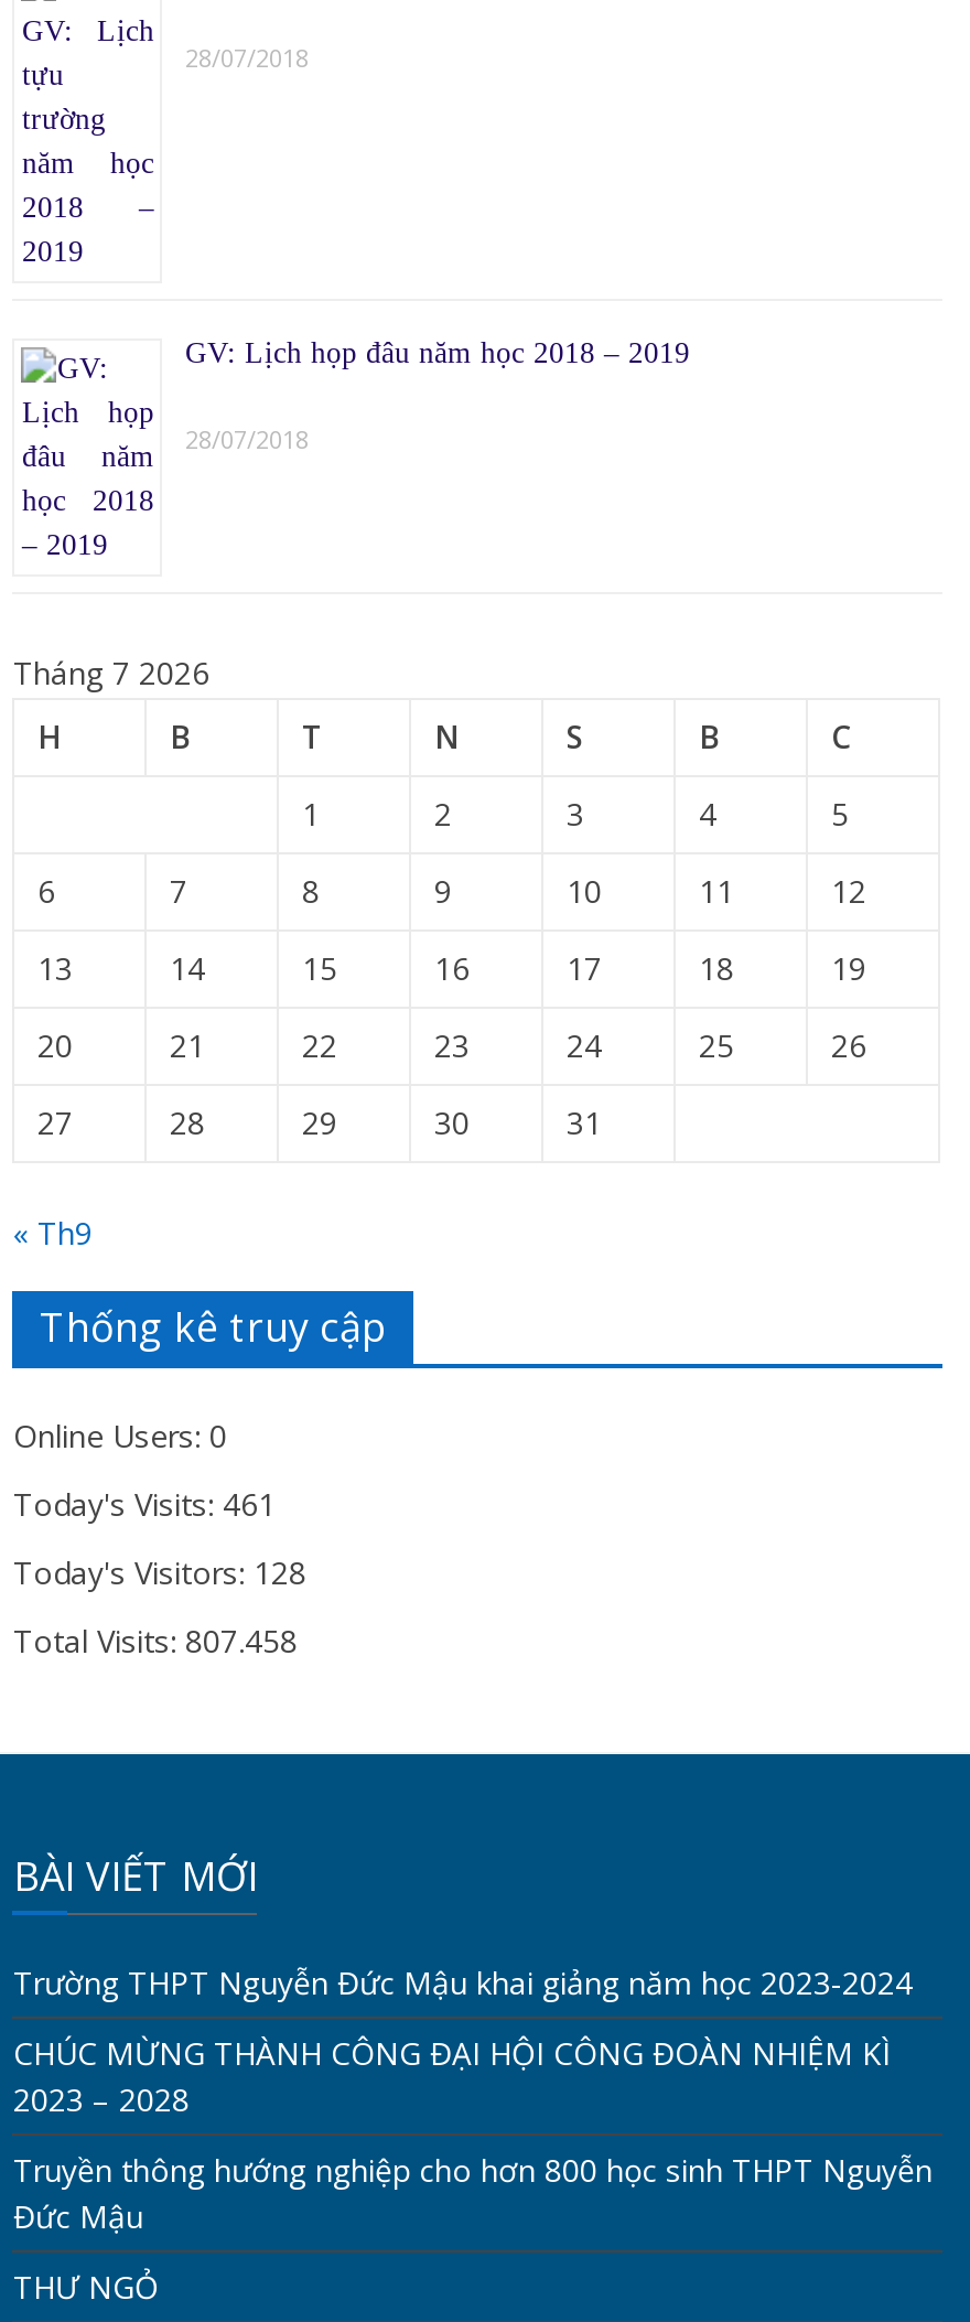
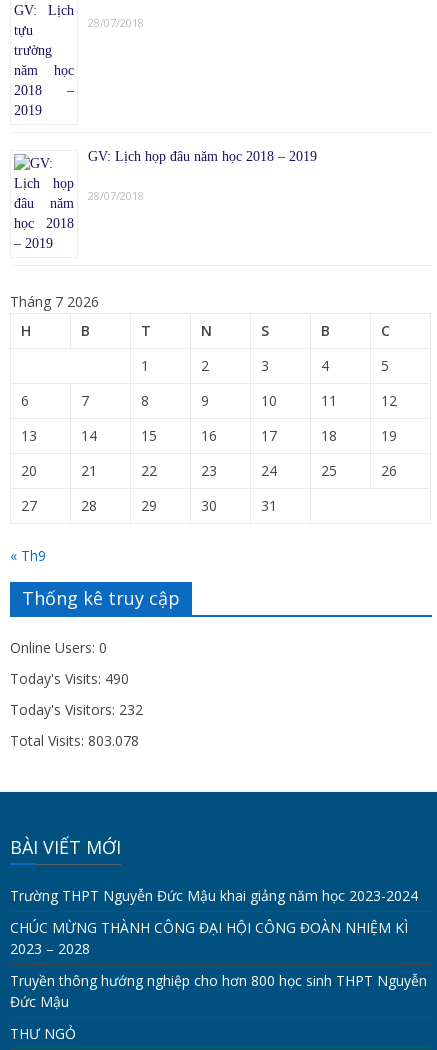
- Today's Visits: 461
+ Today's Visits: 490

- Today's Visitors: 128
+ Today's Visitors: 232

- Total Visits: 807.458
+ Total Visits: 803.078
